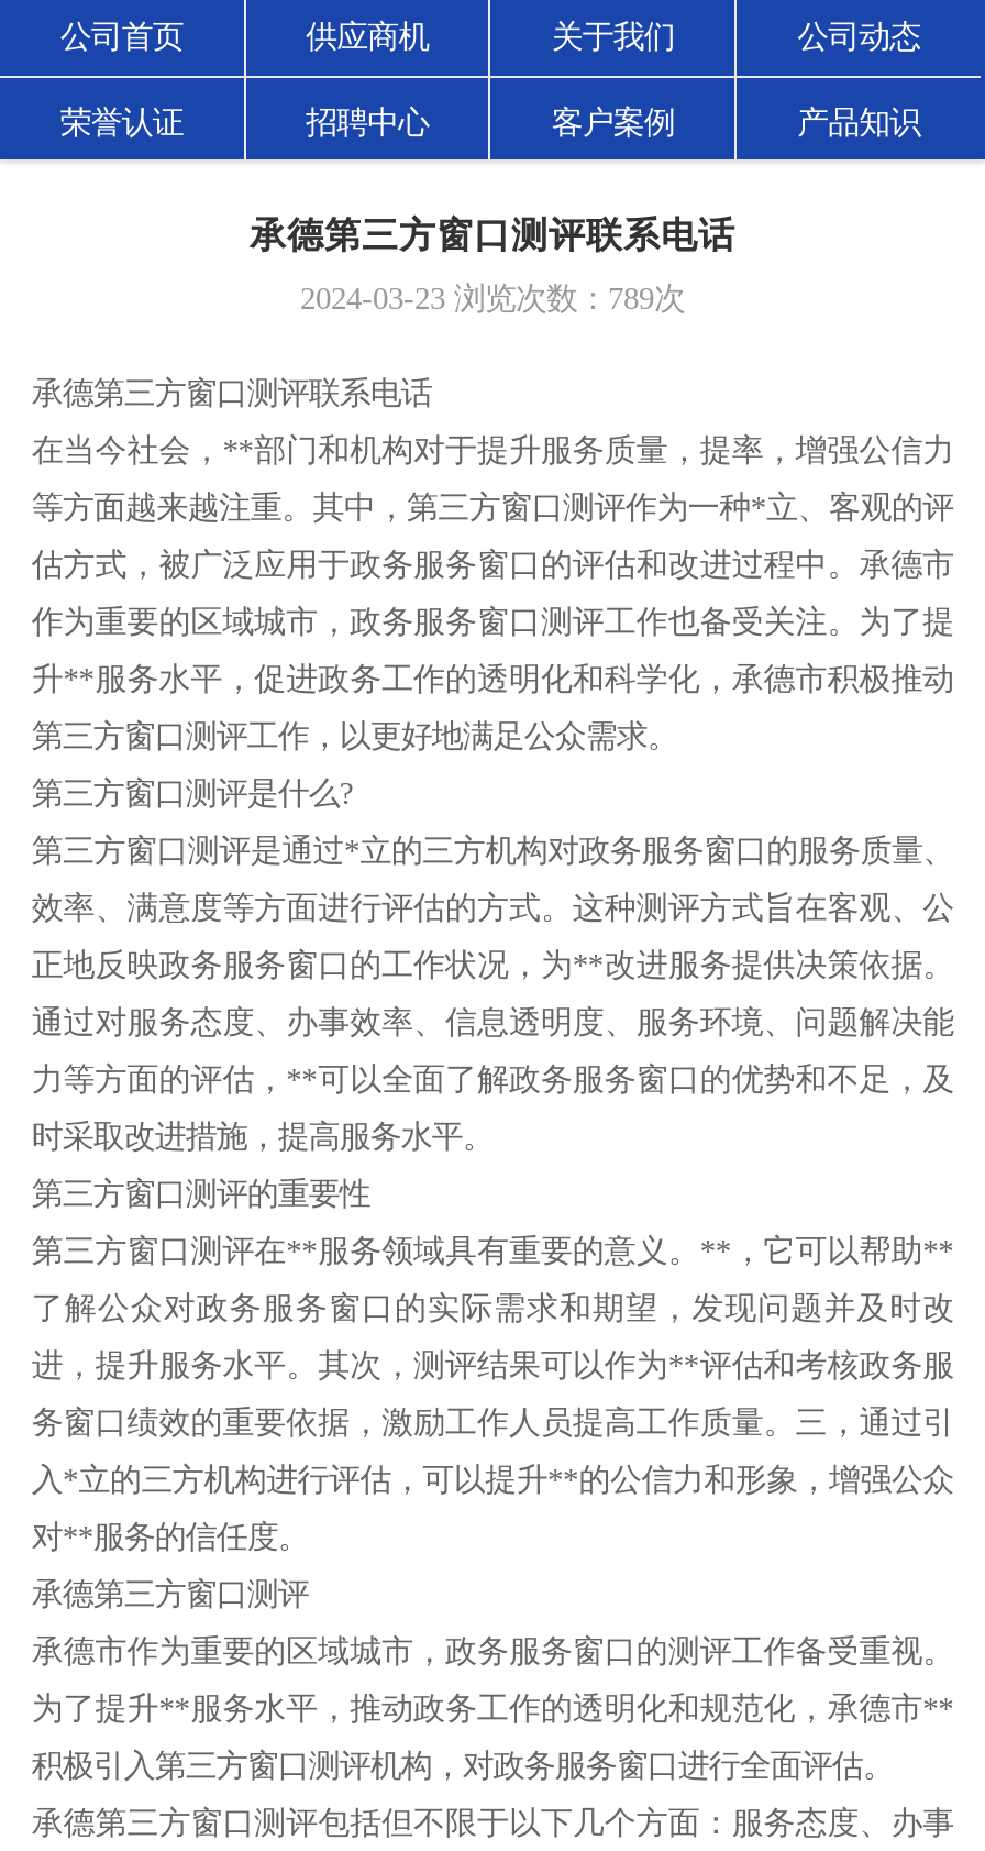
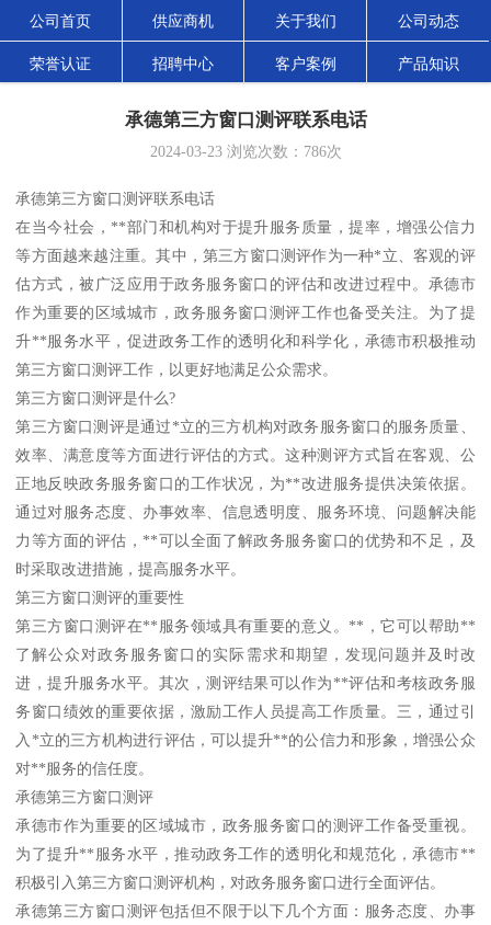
- 2024-03-23浏览次数：789次
+ 2024-03-23浏览次数：786次
